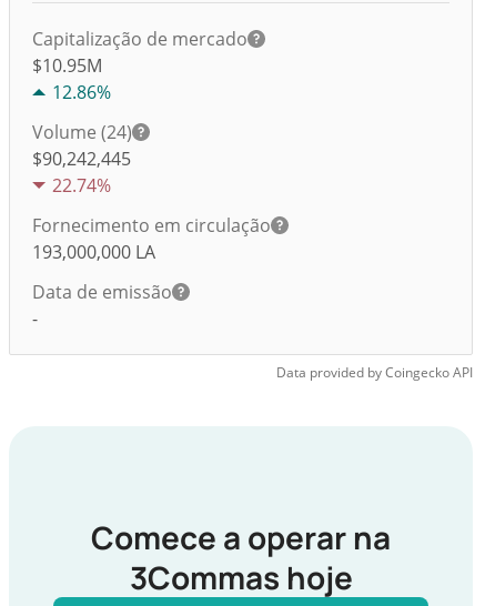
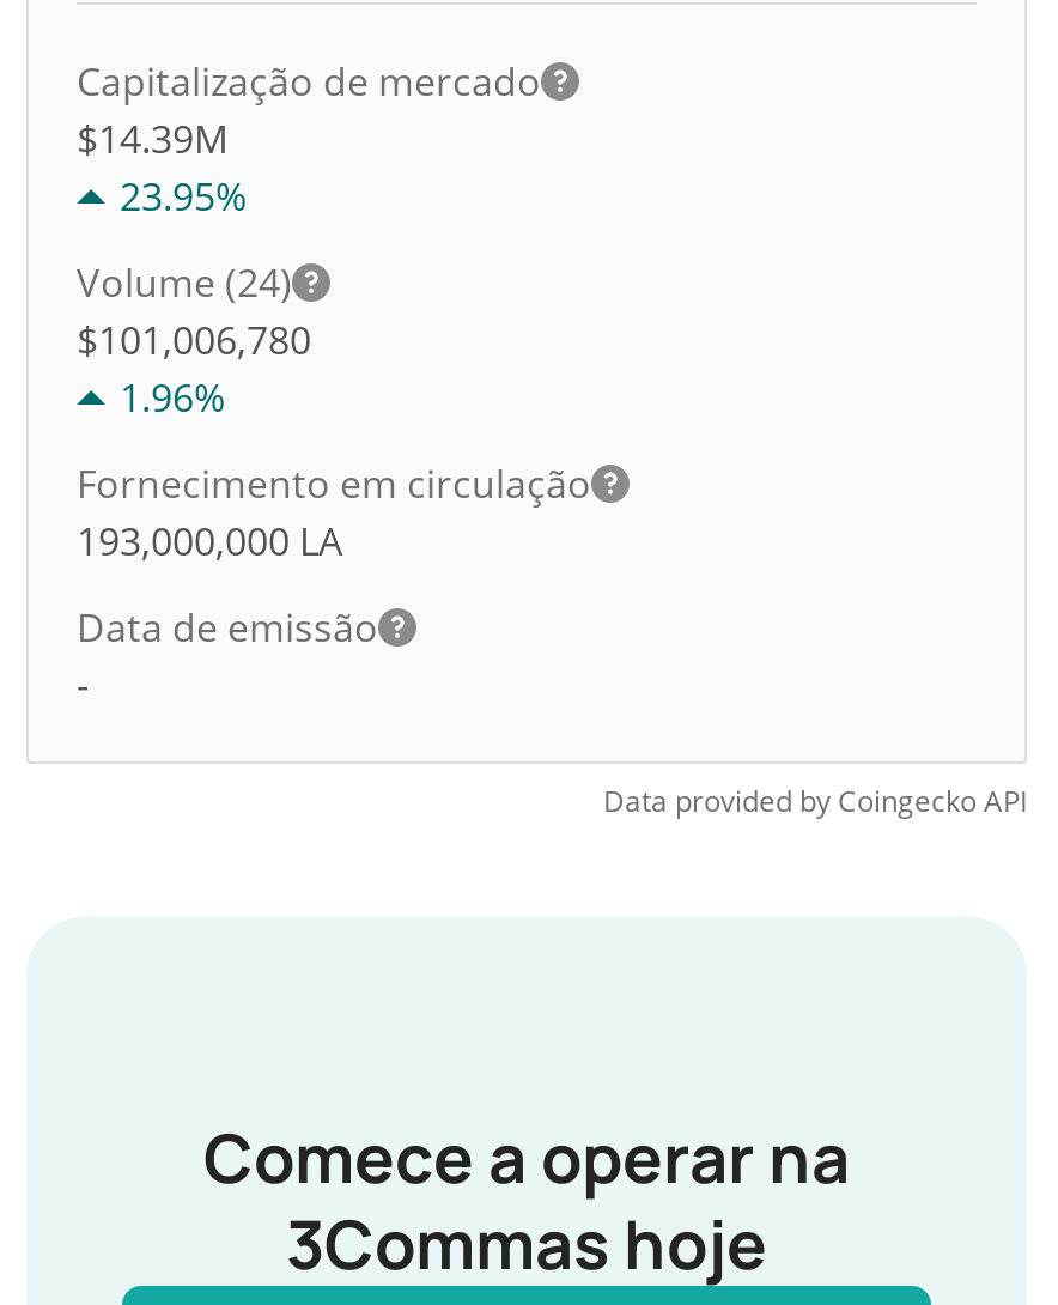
- $10.95M
- 12.86%
+ $14.39M
+ 23.95%

- $90,242,445
+ $101,006,780

- 22.74%
+ 1.96%
